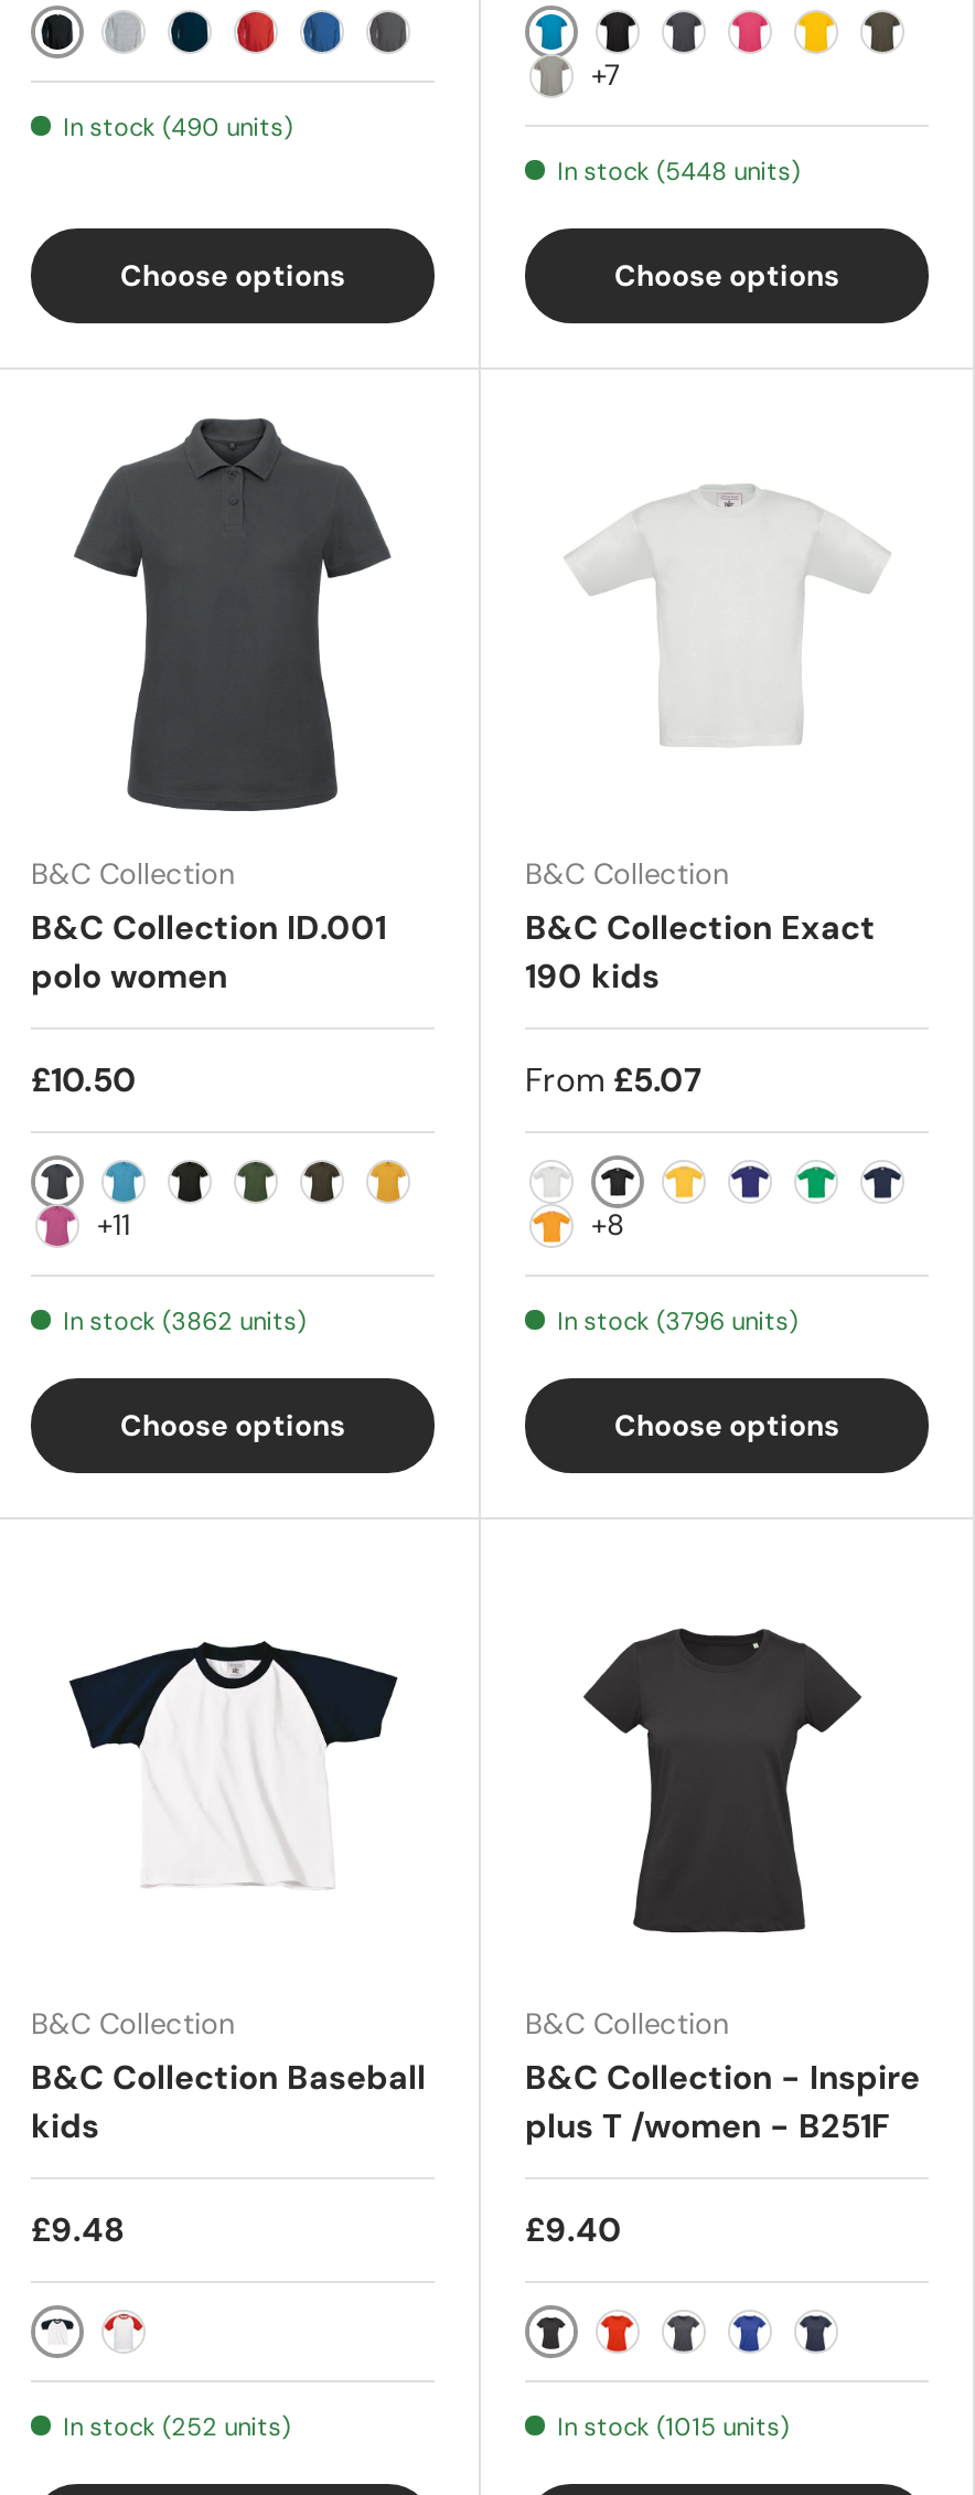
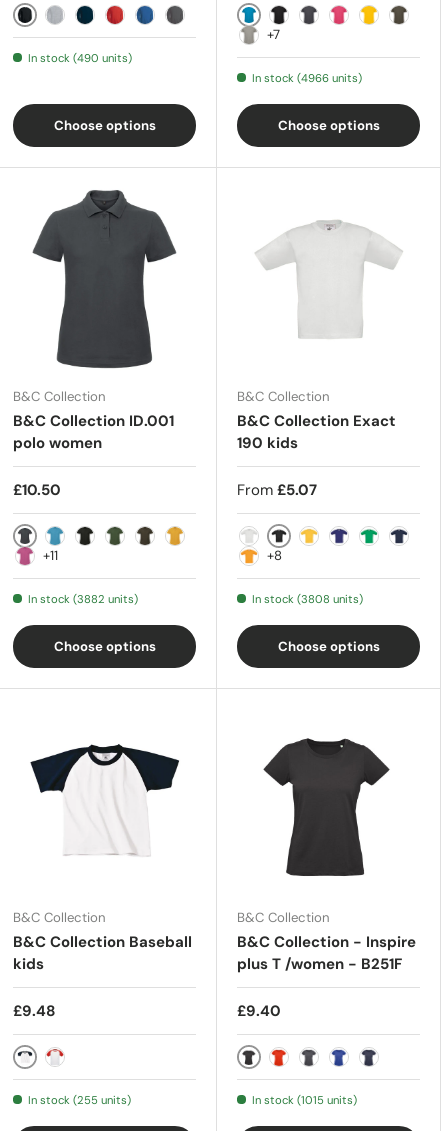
- In stock (5448 units)
+ In stock (4966 units)

- In stock (3862 units)
+ In stock (3882 units)

- In stock (3796 units)
+ In stock (3808 units)

- In stock (252 units)
+ In stock (255 units)
